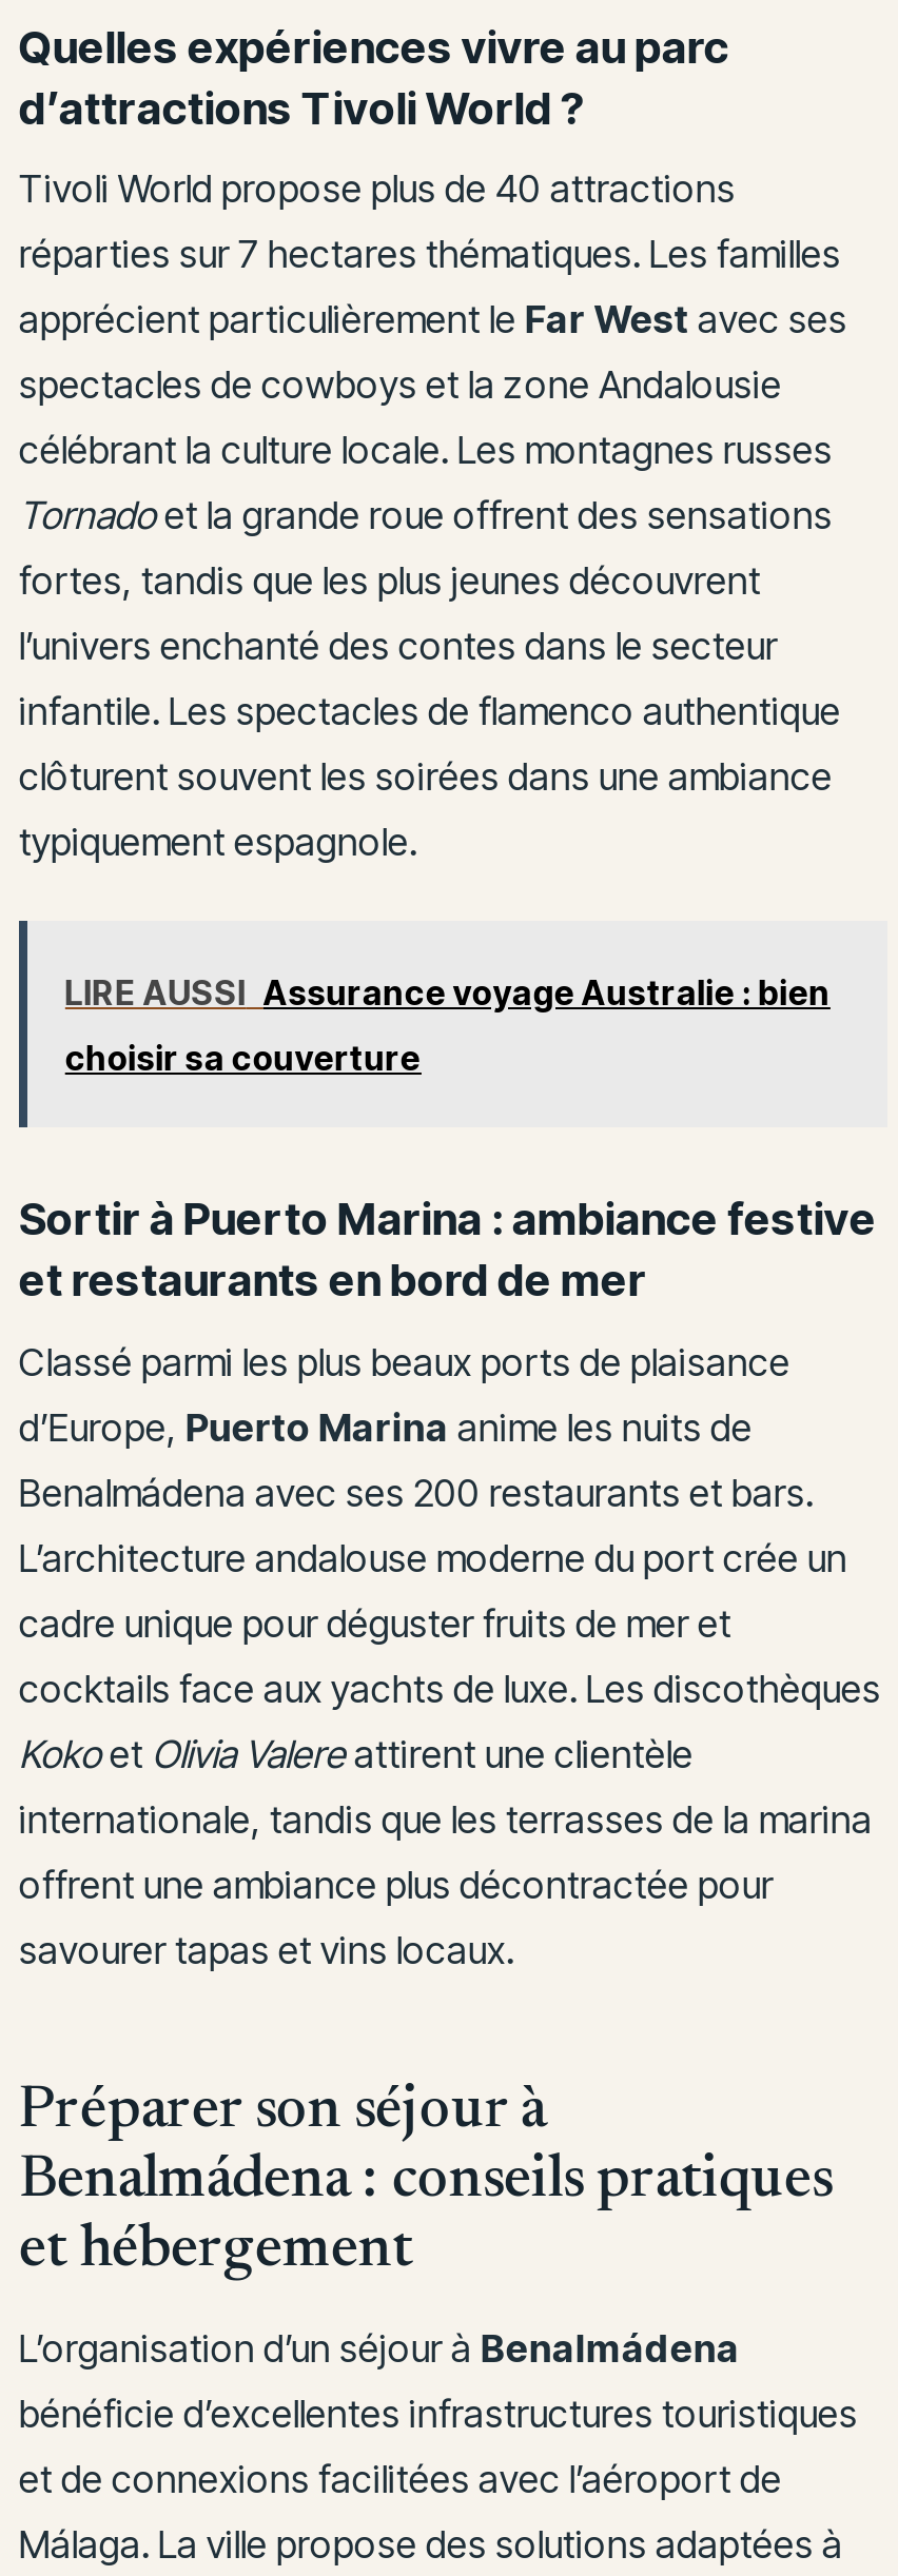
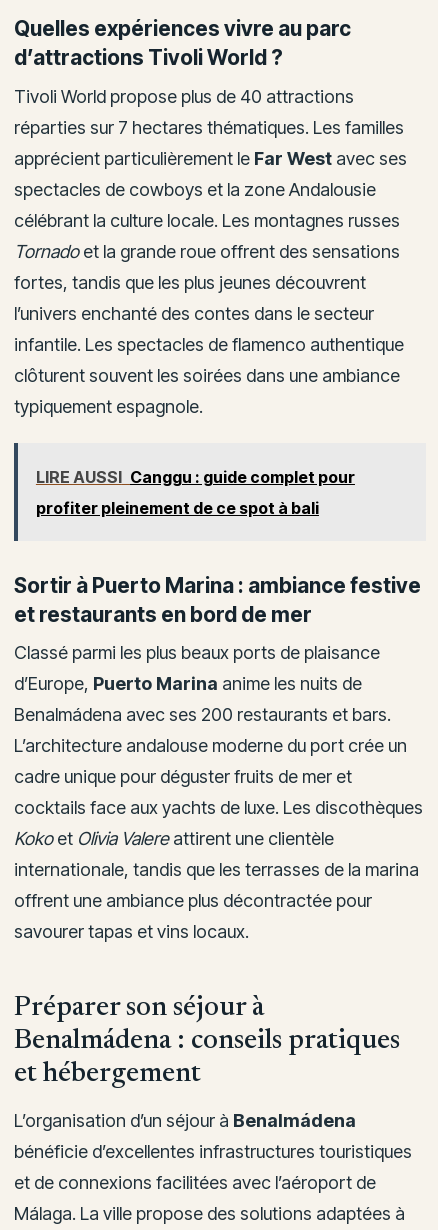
- LIRE AUSSI Assurance voyage Australie : bien
+ LIRE AUSSI Canggu : guide complet pour

- choisir sa couverture
+ profiter pleinement de ce spot à bali
